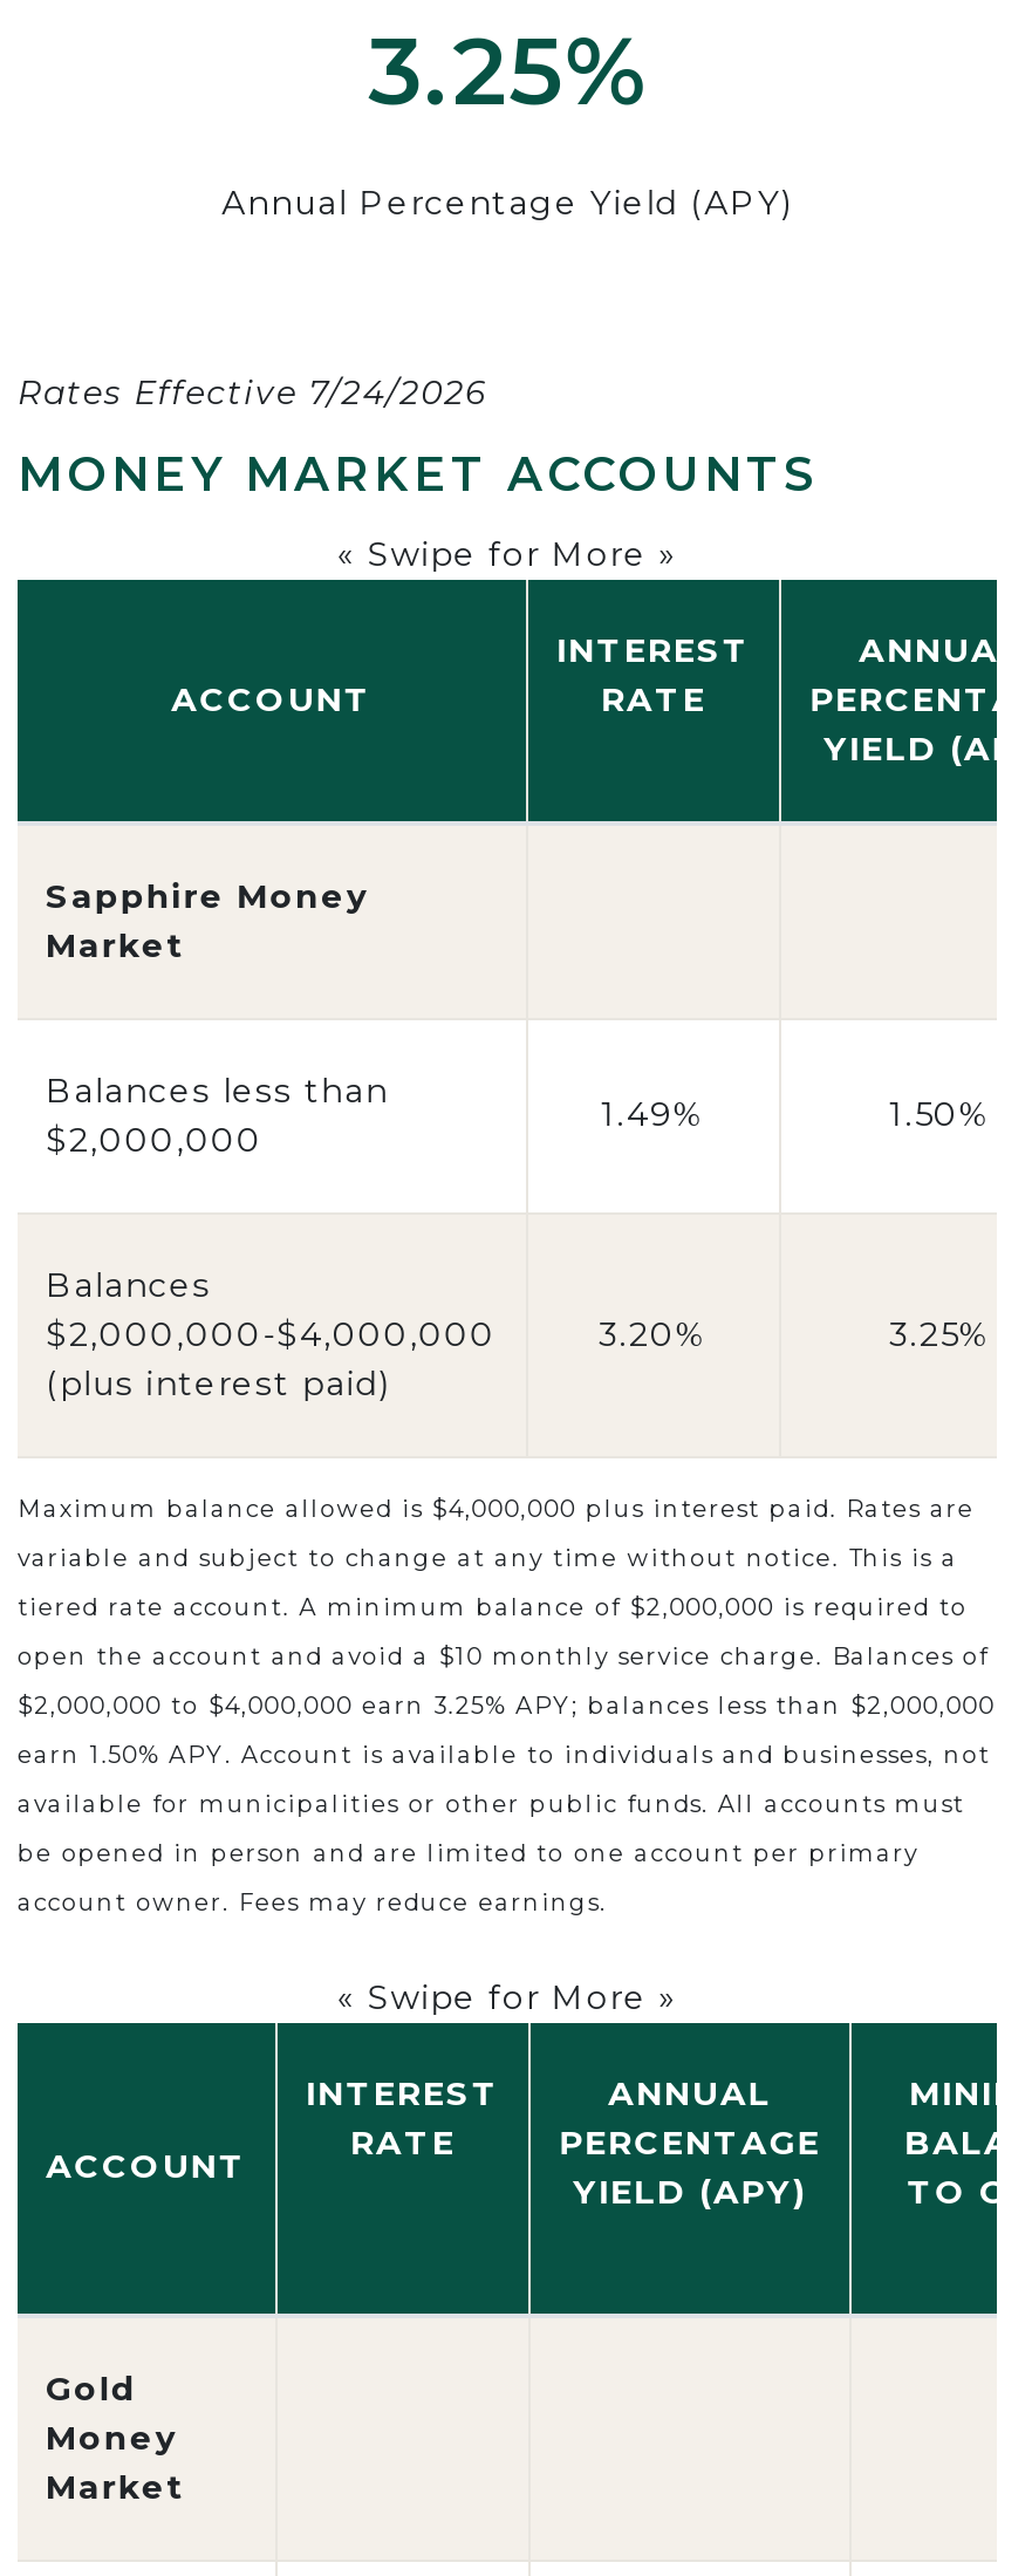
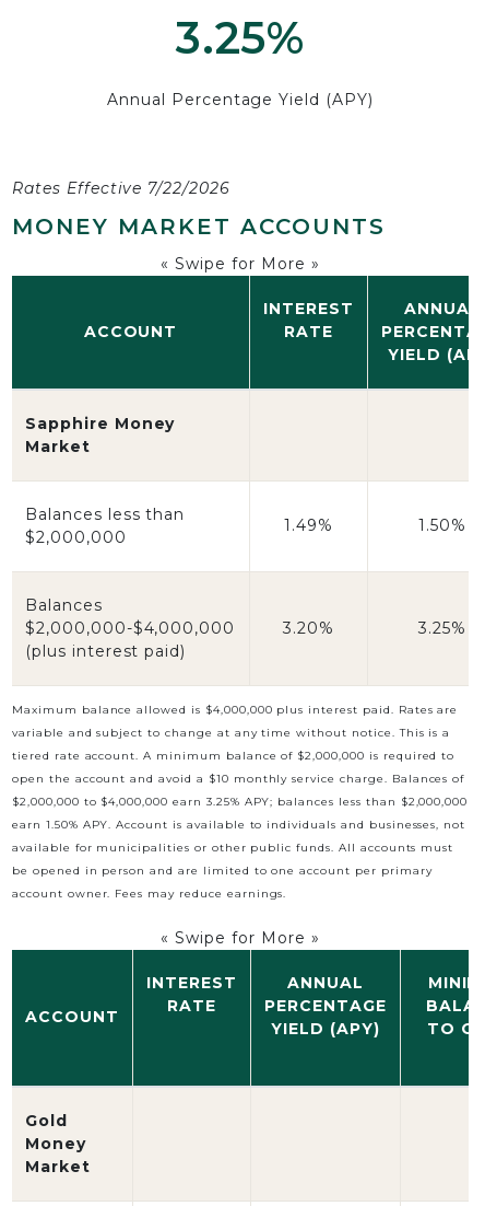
- Rates Effective 7/24/2026
+ Rates Effective 7/22/2026
